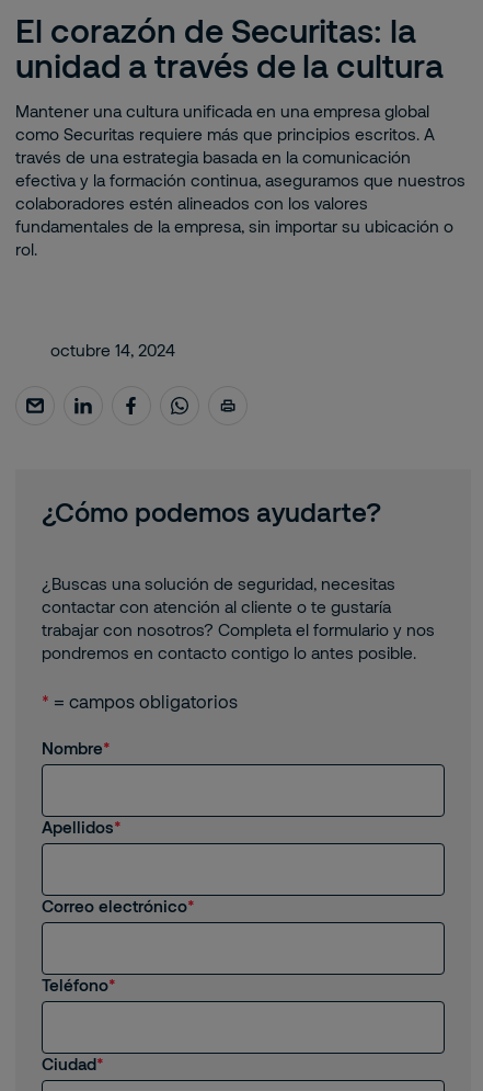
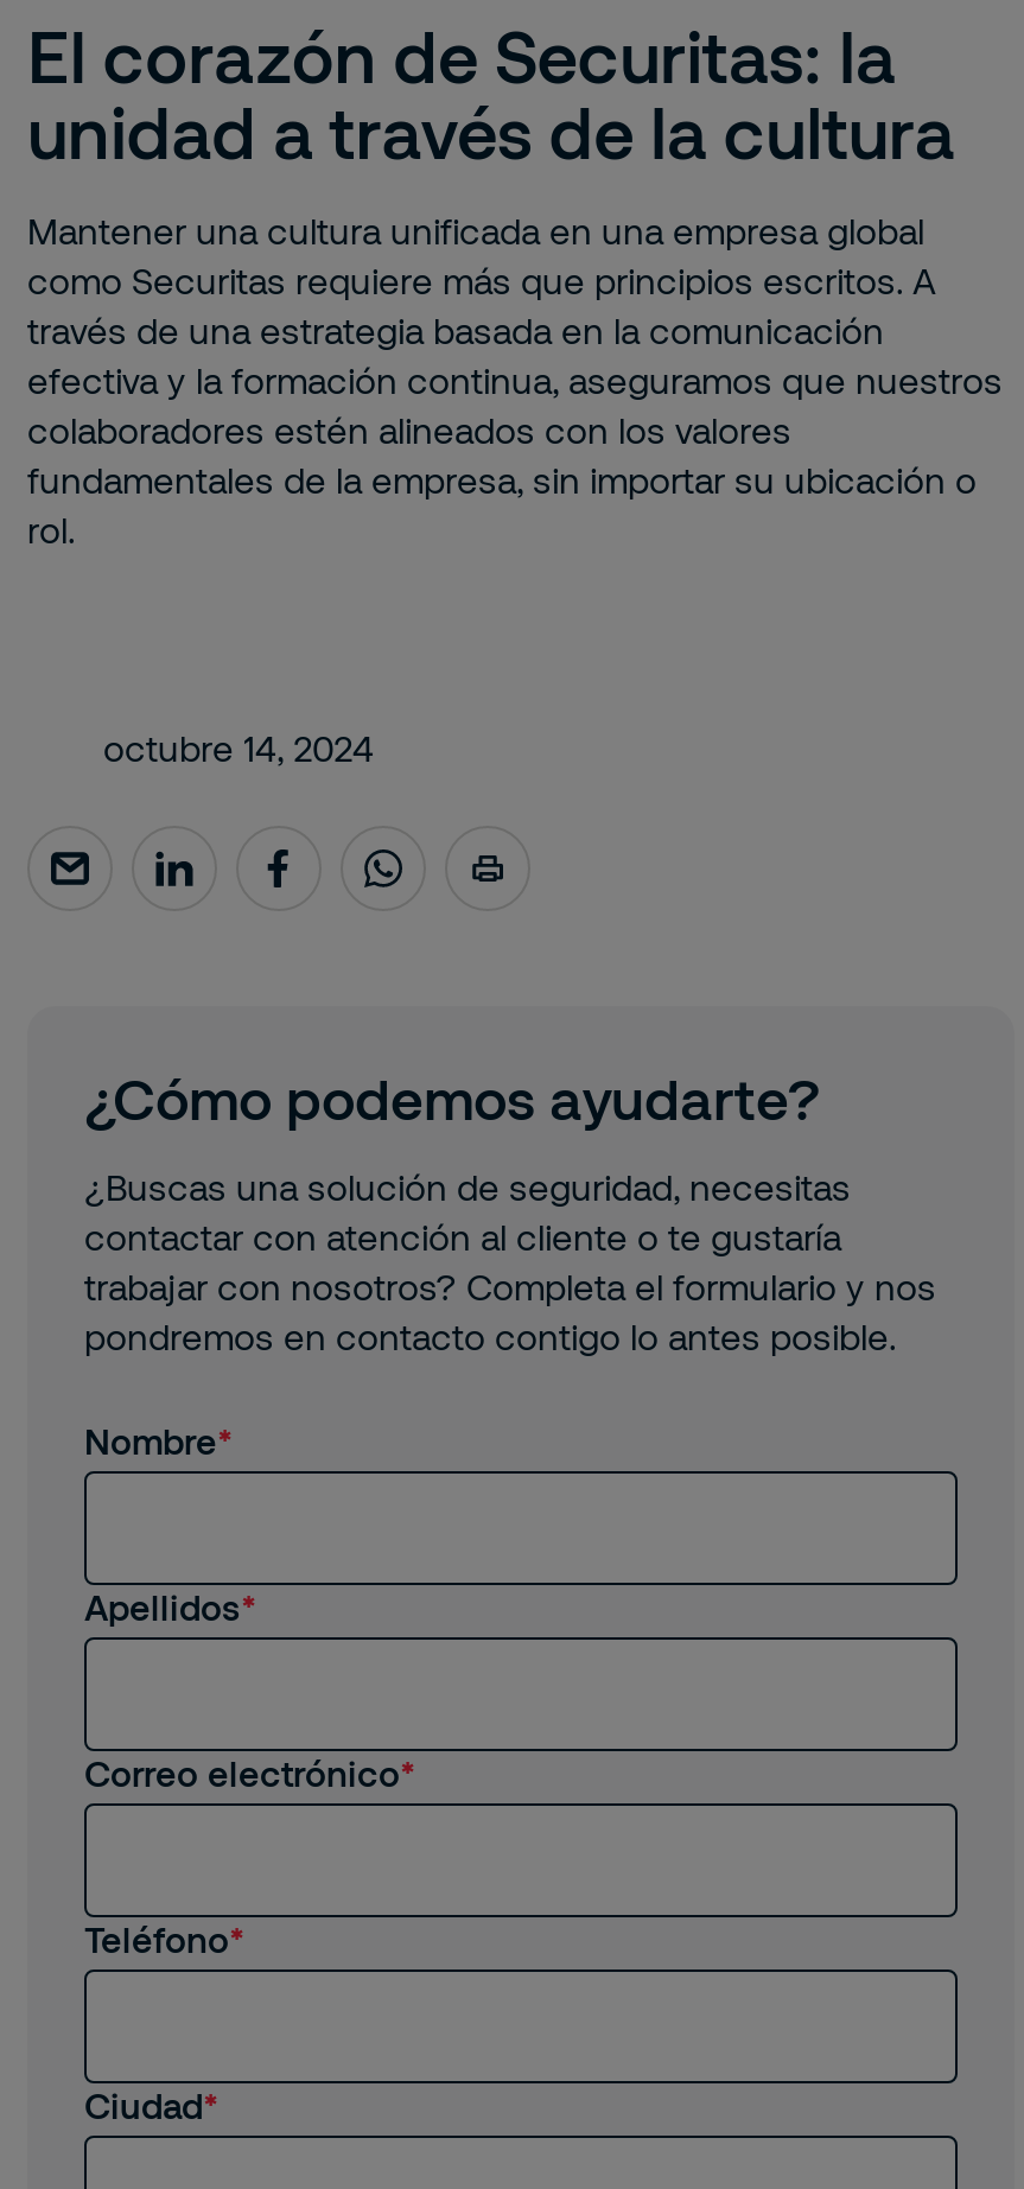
- * = campos obligatorios
